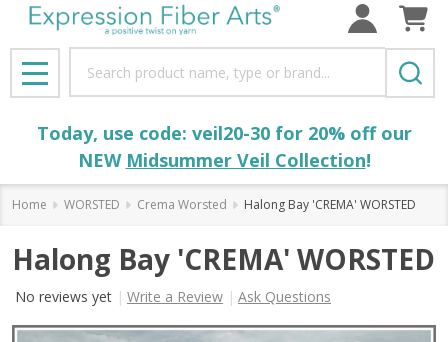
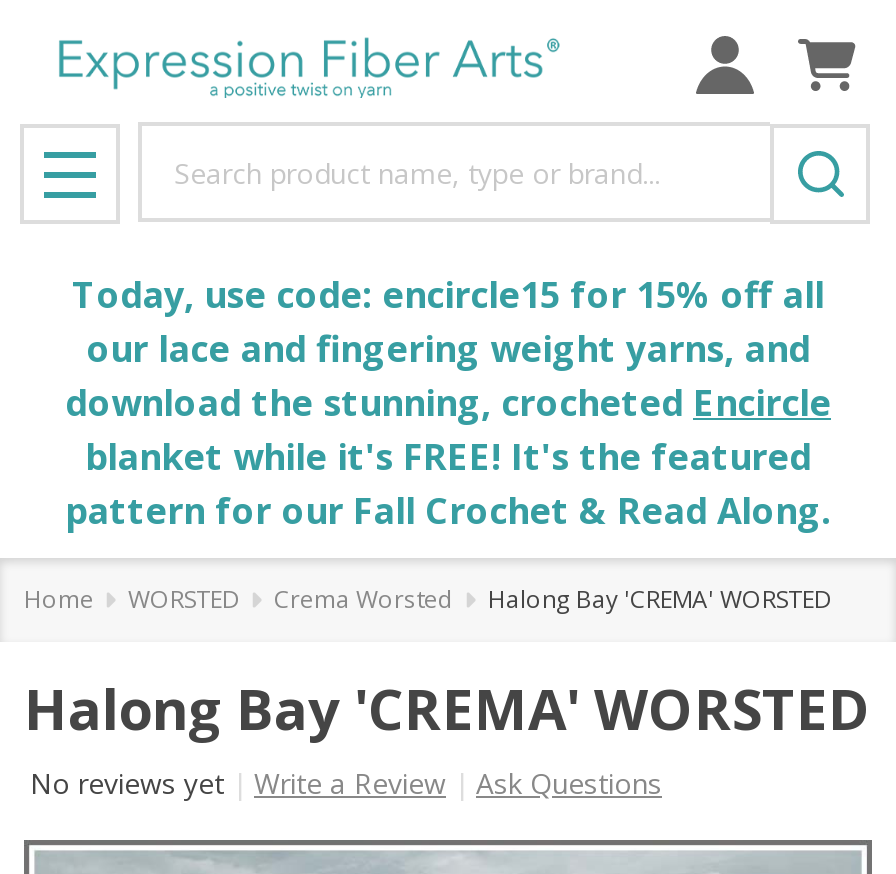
- Today, use code: veil20-30 for 20% off our
- NEW Midsummer Veil Collection!
+ Today, use code: encircle15 for 15% off all
+ our lace and fingering weight yarns, and
+ download the stunning, crocheted Encircle
+ blanket while it's FREE! It's the featured
+ pattern for our Fall Crochet & Read Along.
